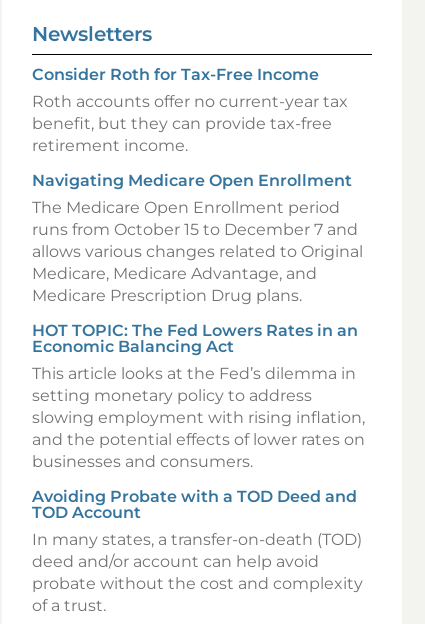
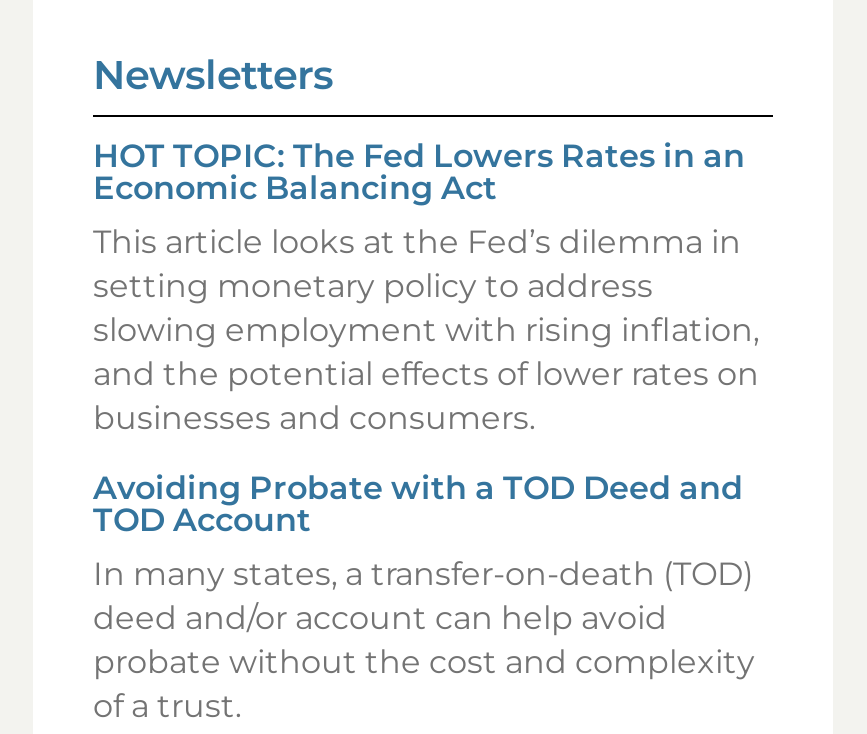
- Consider Roth for Tax-Free Income
- Roth accounts offer no current-year tax
- benefit, but they can provide tax-free
- retirement income.
- Navigating Medicare Open Enrollment
- The Medicare Open Enrollment period
- runs from October 15 to December 7 and
- allows various changes related to Original
- Medicare, Medicare Advantage, and
- Medicare Prescription Drug plans.
